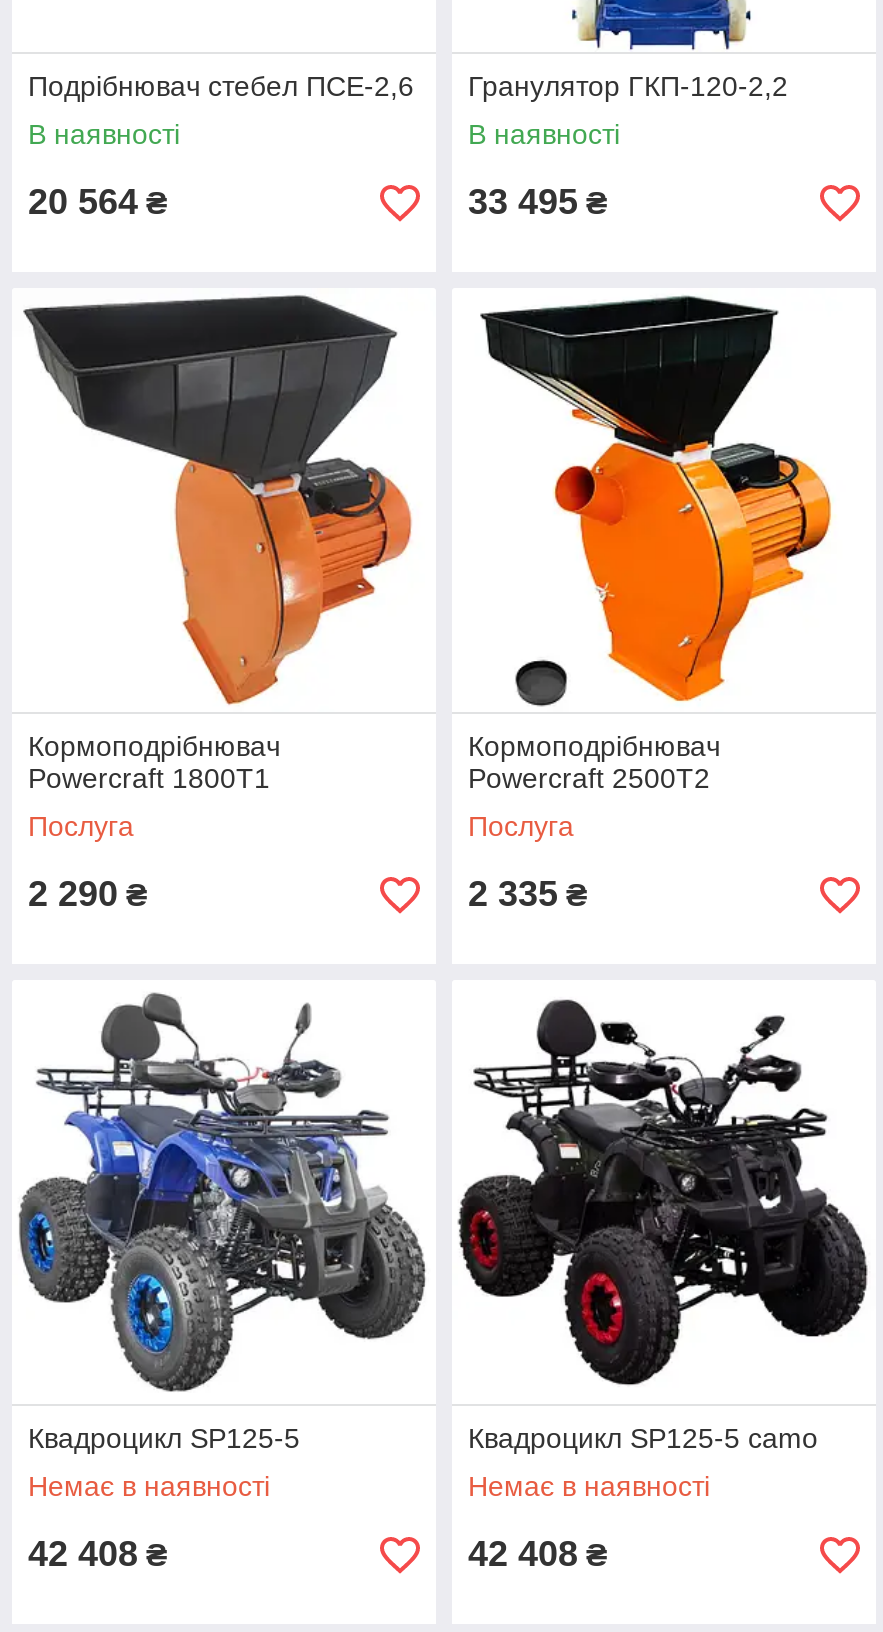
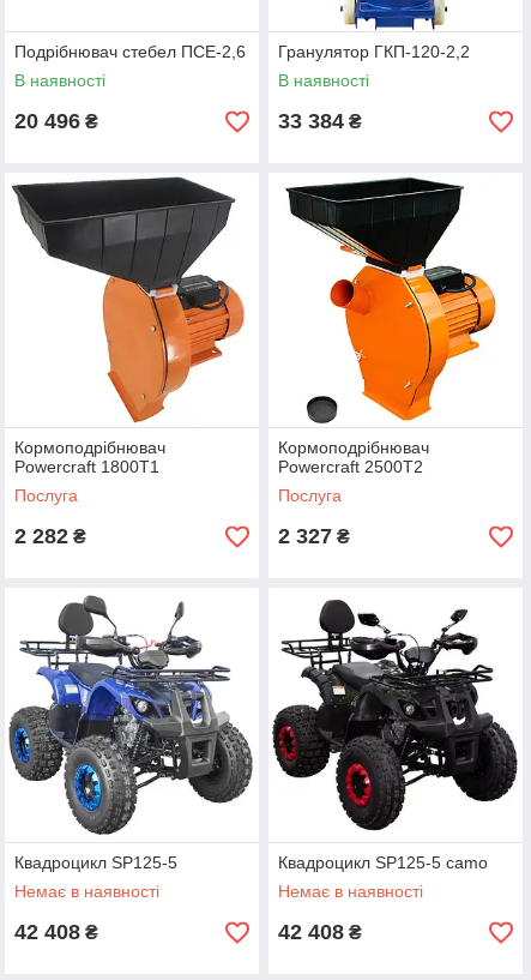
- 20 564 ₴
+ 20 496 ₴

- 33 495 ₴
+ 33 384 ₴

- 2 290 ₴
+ 2 282 ₴

- 2 335 ₴
+ 2 327 ₴
